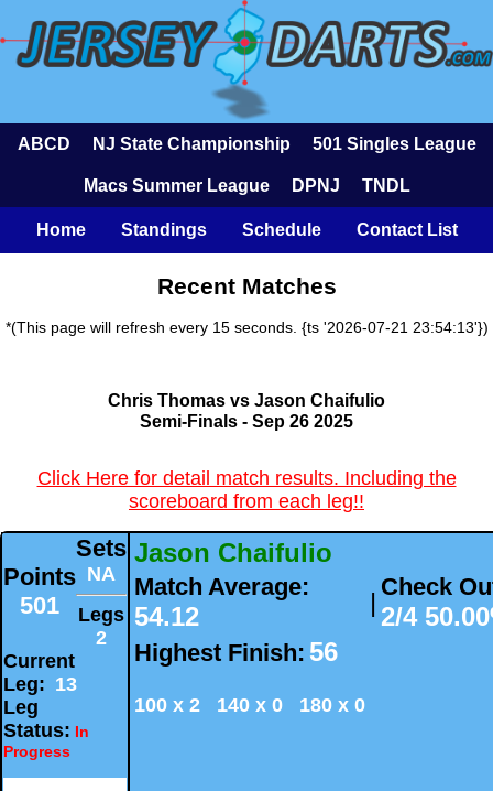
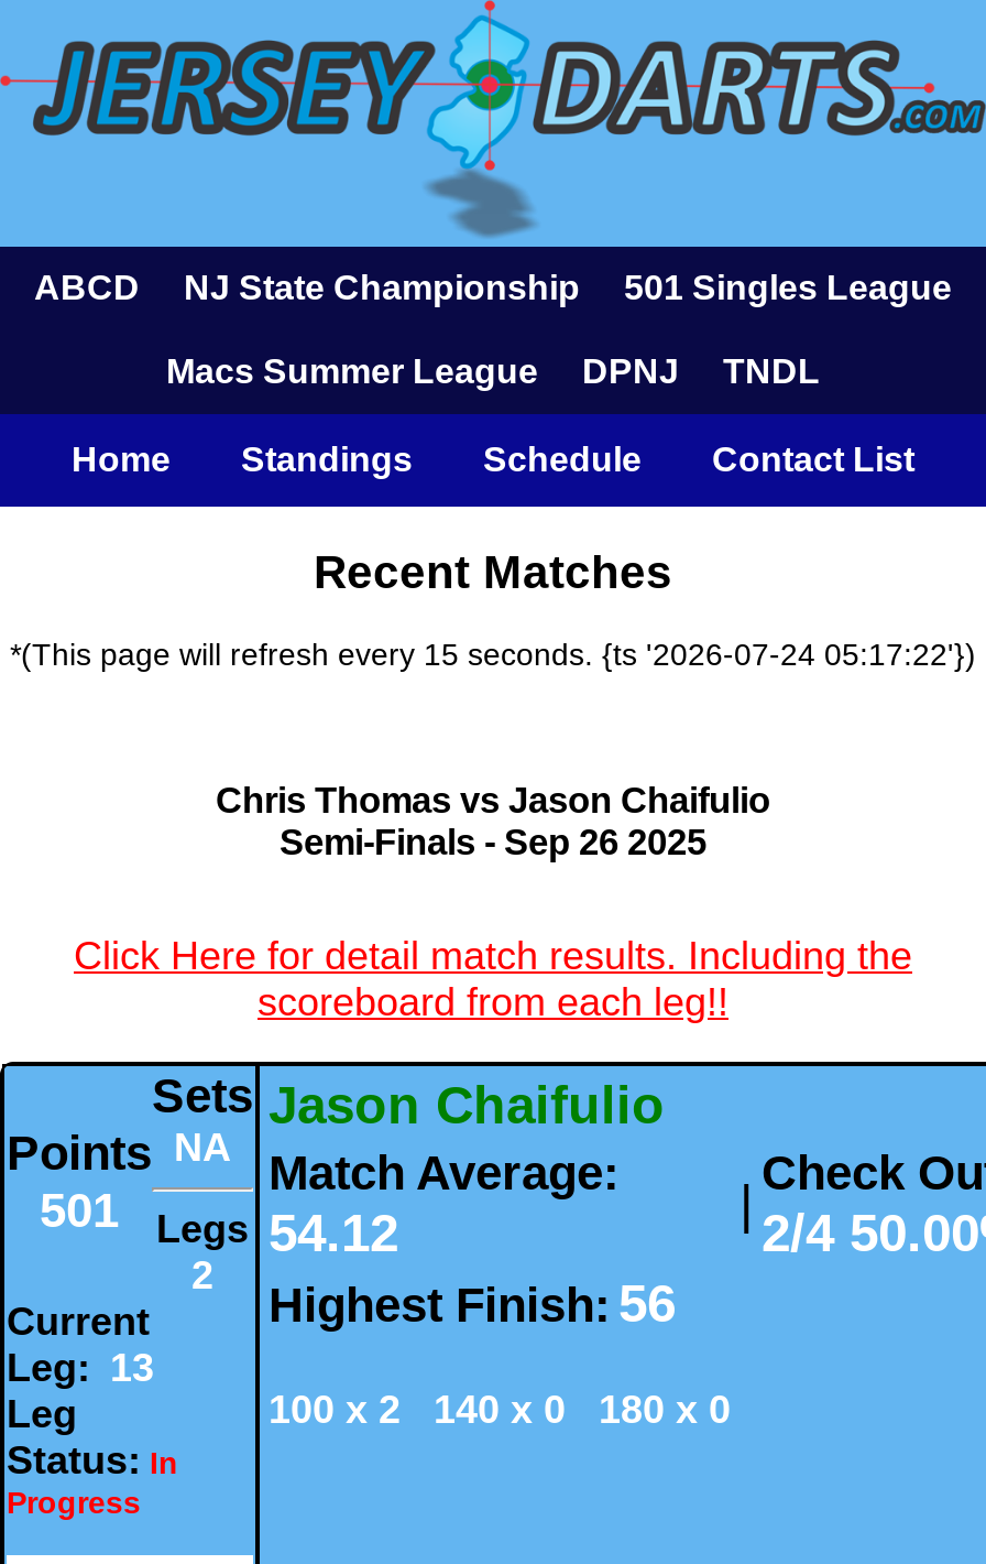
- *(This page will refresh every 15 seconds. {ts '2026-07-21 23:54:13'})
+ *(This page will refresh every 15 seconds. {ts '2026-07-24 05:17:22'})
